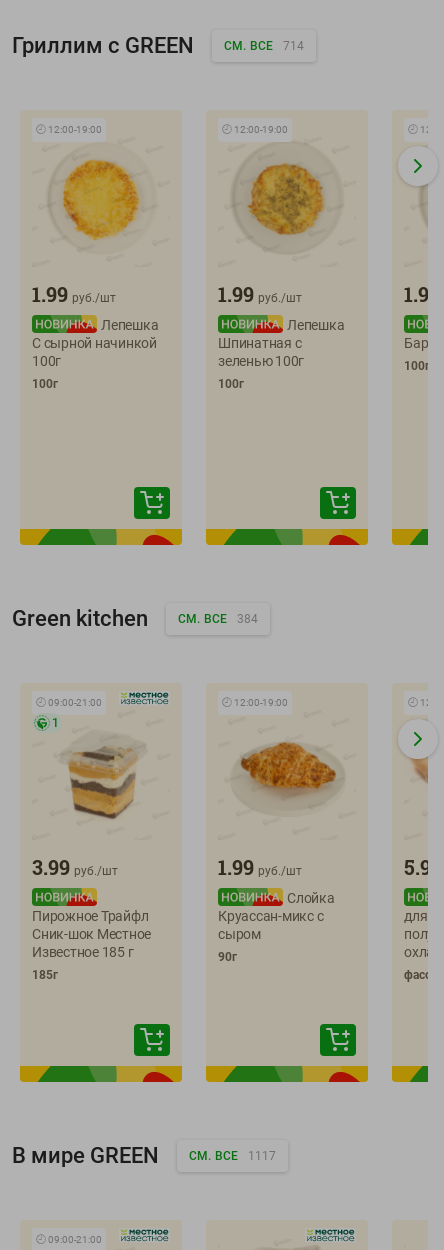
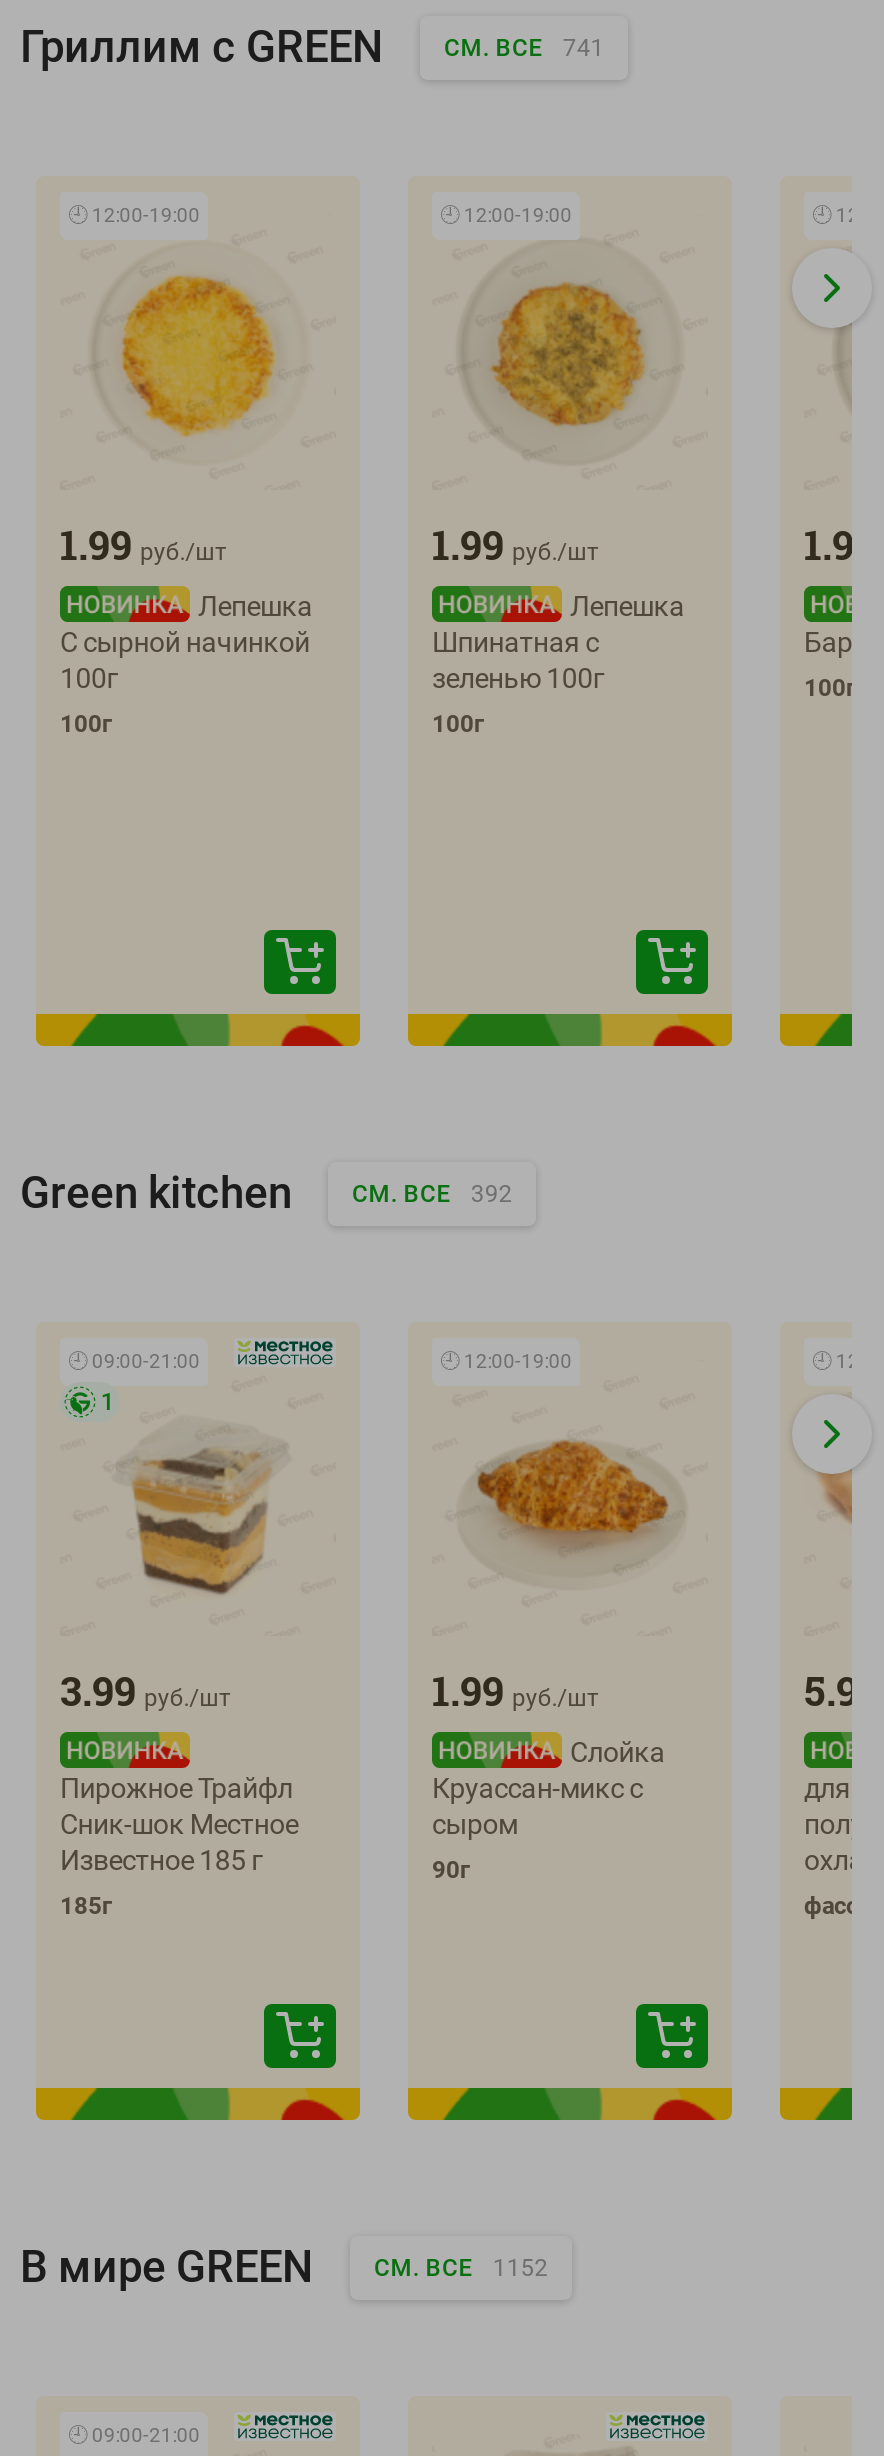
- СМ. ВСЕ 714
+ СМ. ВСЕ 741

- СМ. ВСЕ 384
+ СМ. ВСЕ 392

- СМ. ВСЕ 1117
+ СМ. ВСЕ 1152
